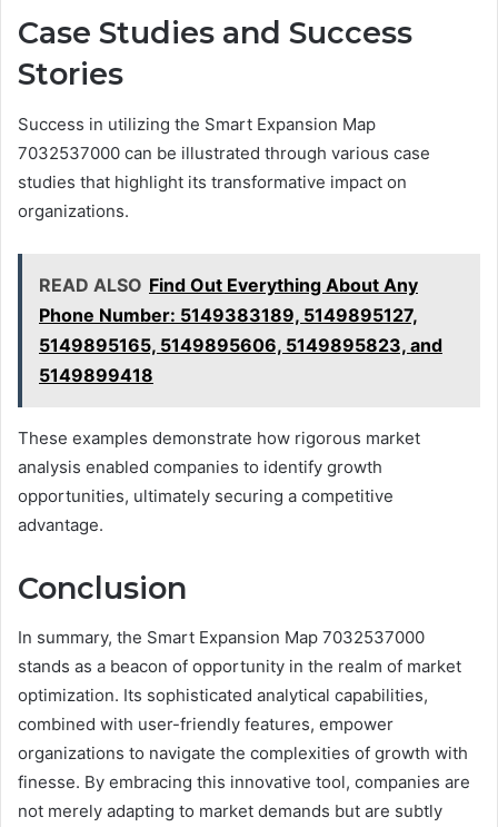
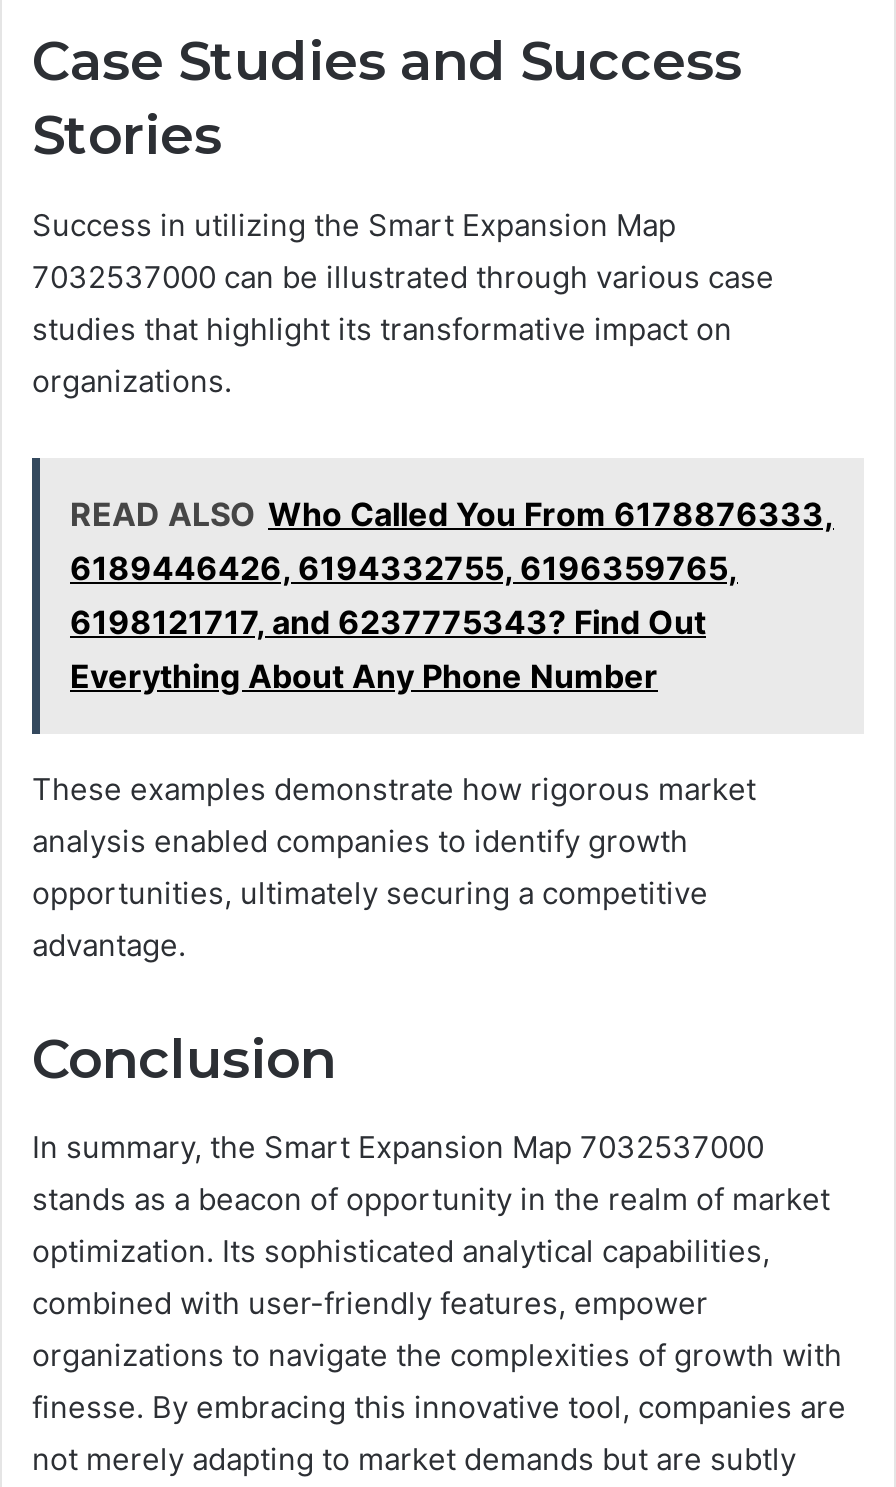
- READ ALSO Find Out Everything About Any
- Phone Number: 5149383189, 5149895127,
- 5149895165, 5149895606, 5149895823, and
- 5149899418
+ READ ALSO Who Called You From 6178876333,
+ 6189446426, 6194332755, 6196359765,
+ 6198121717, and 6237775343? Find Out
+ Everything About Any Phone Number
